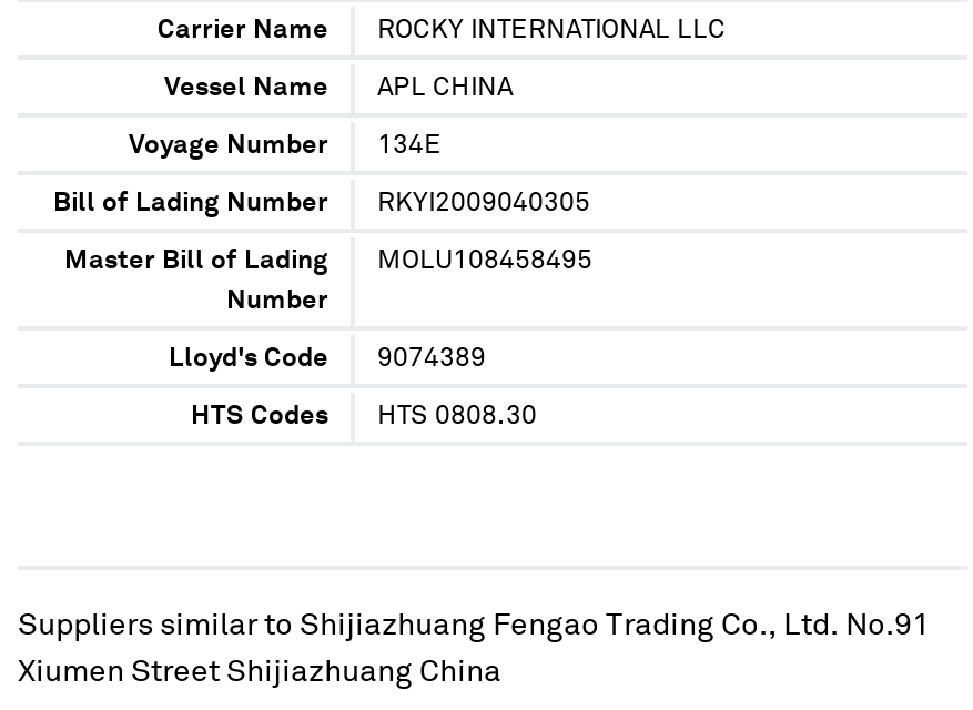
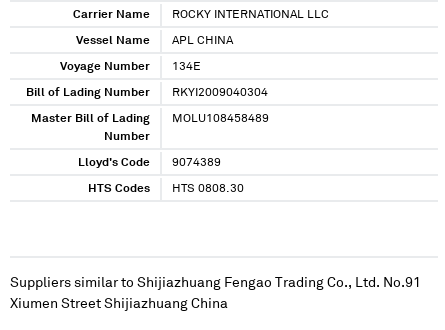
- Bill of Lading Number RKYI2009040305
+ Bill of Lading Number RKYI2009040304

- Master Bill of Lading MOLU108458495
+ Master Bill of Lading MOLU108458489
